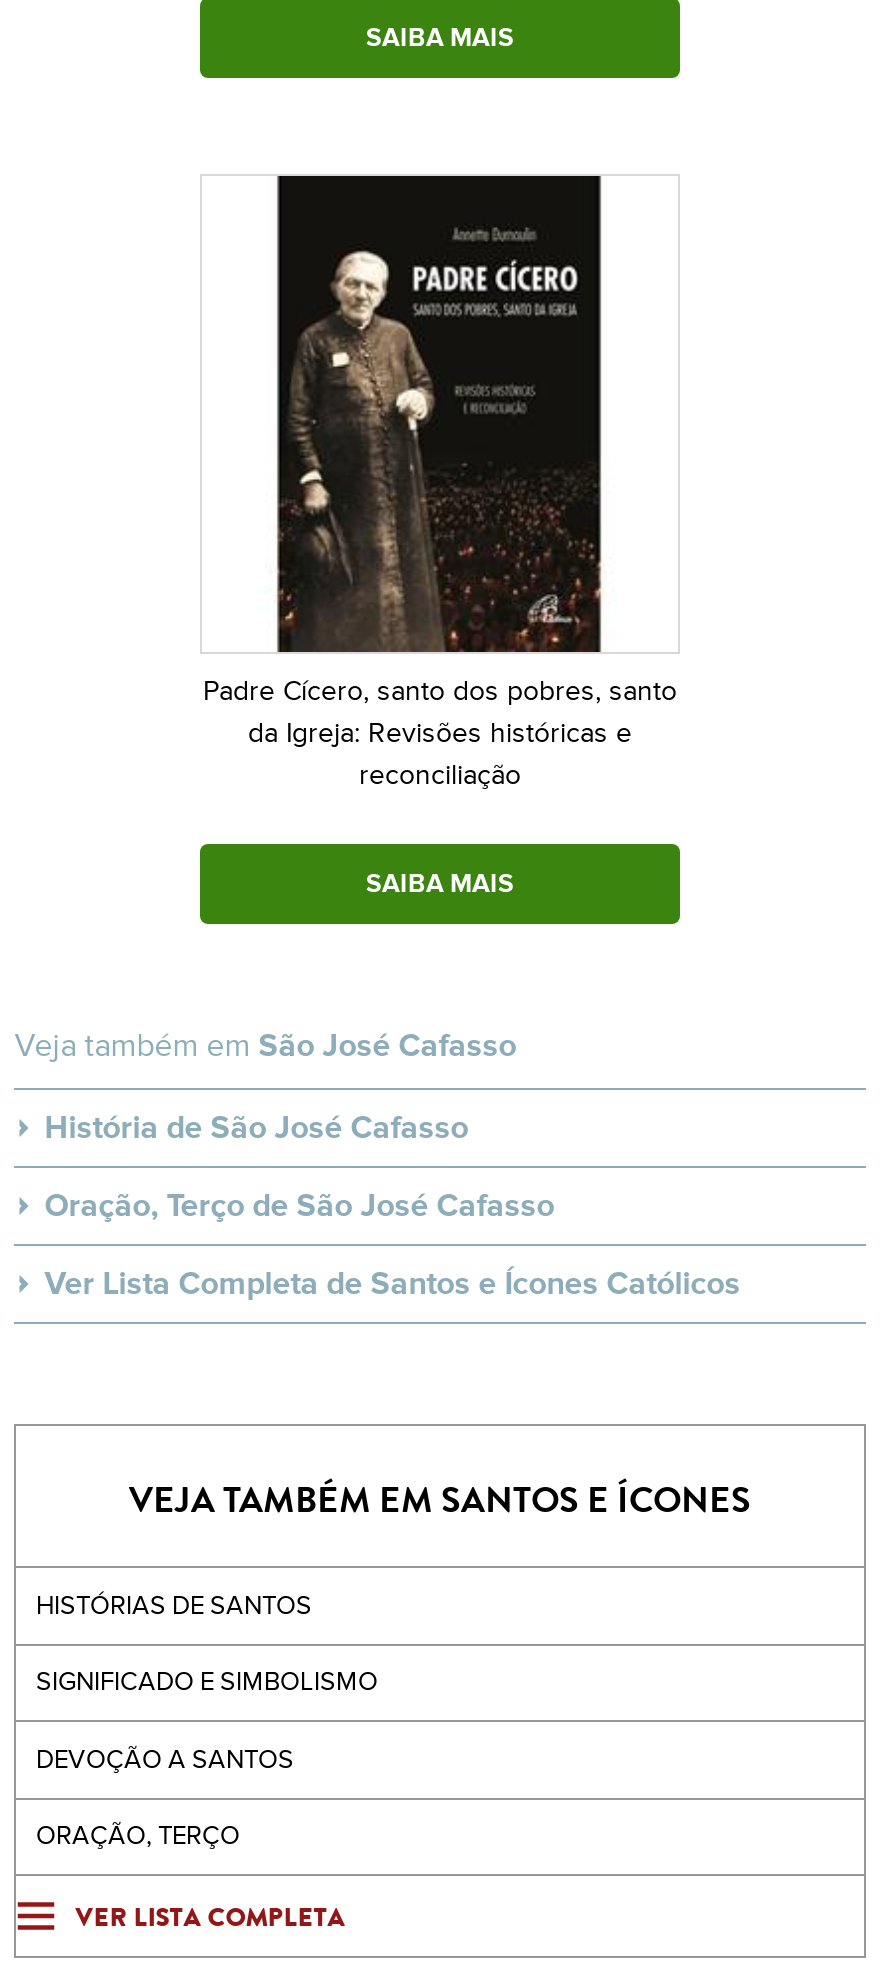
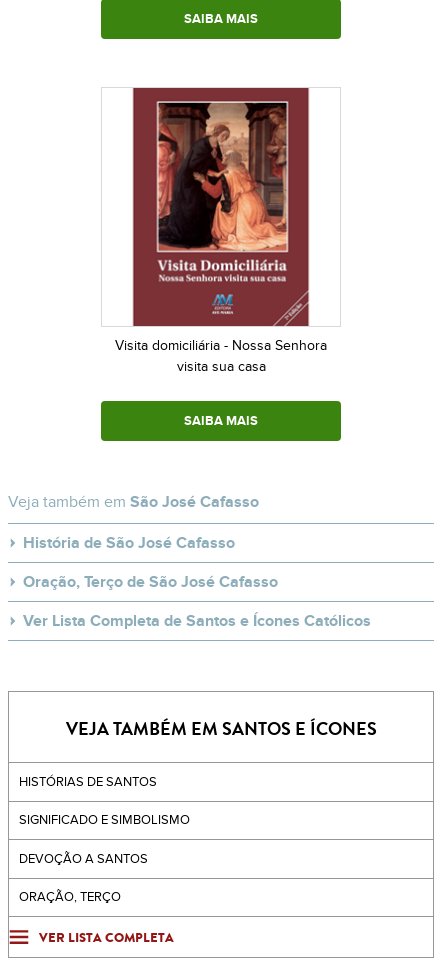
- [image]
- Padre Cícero, santo dos pobres, santo
- da Igreja: Revisões históricas e
- reconciliação
+ [image]
+ Visita domiciliária - Nossa Senhora
+ visita sua casa
